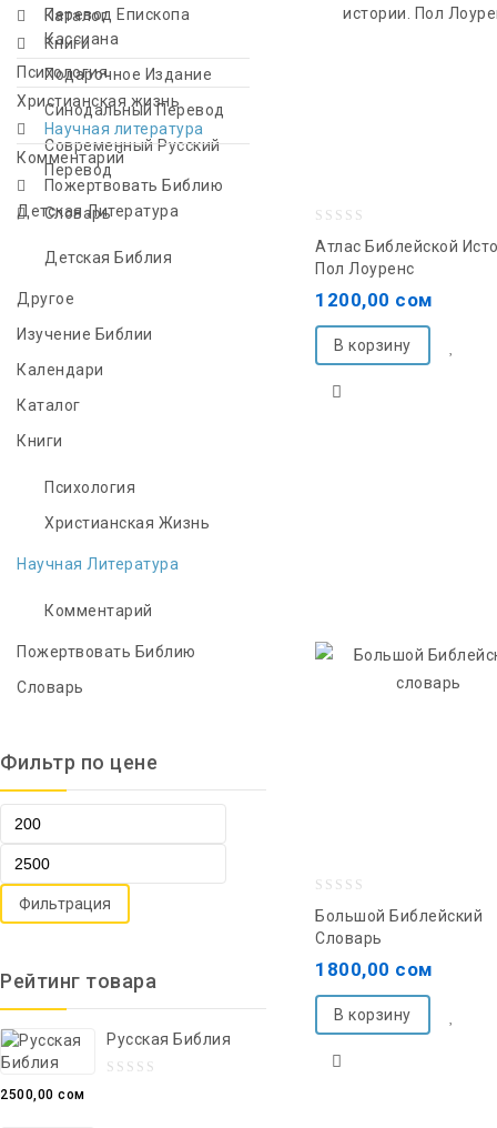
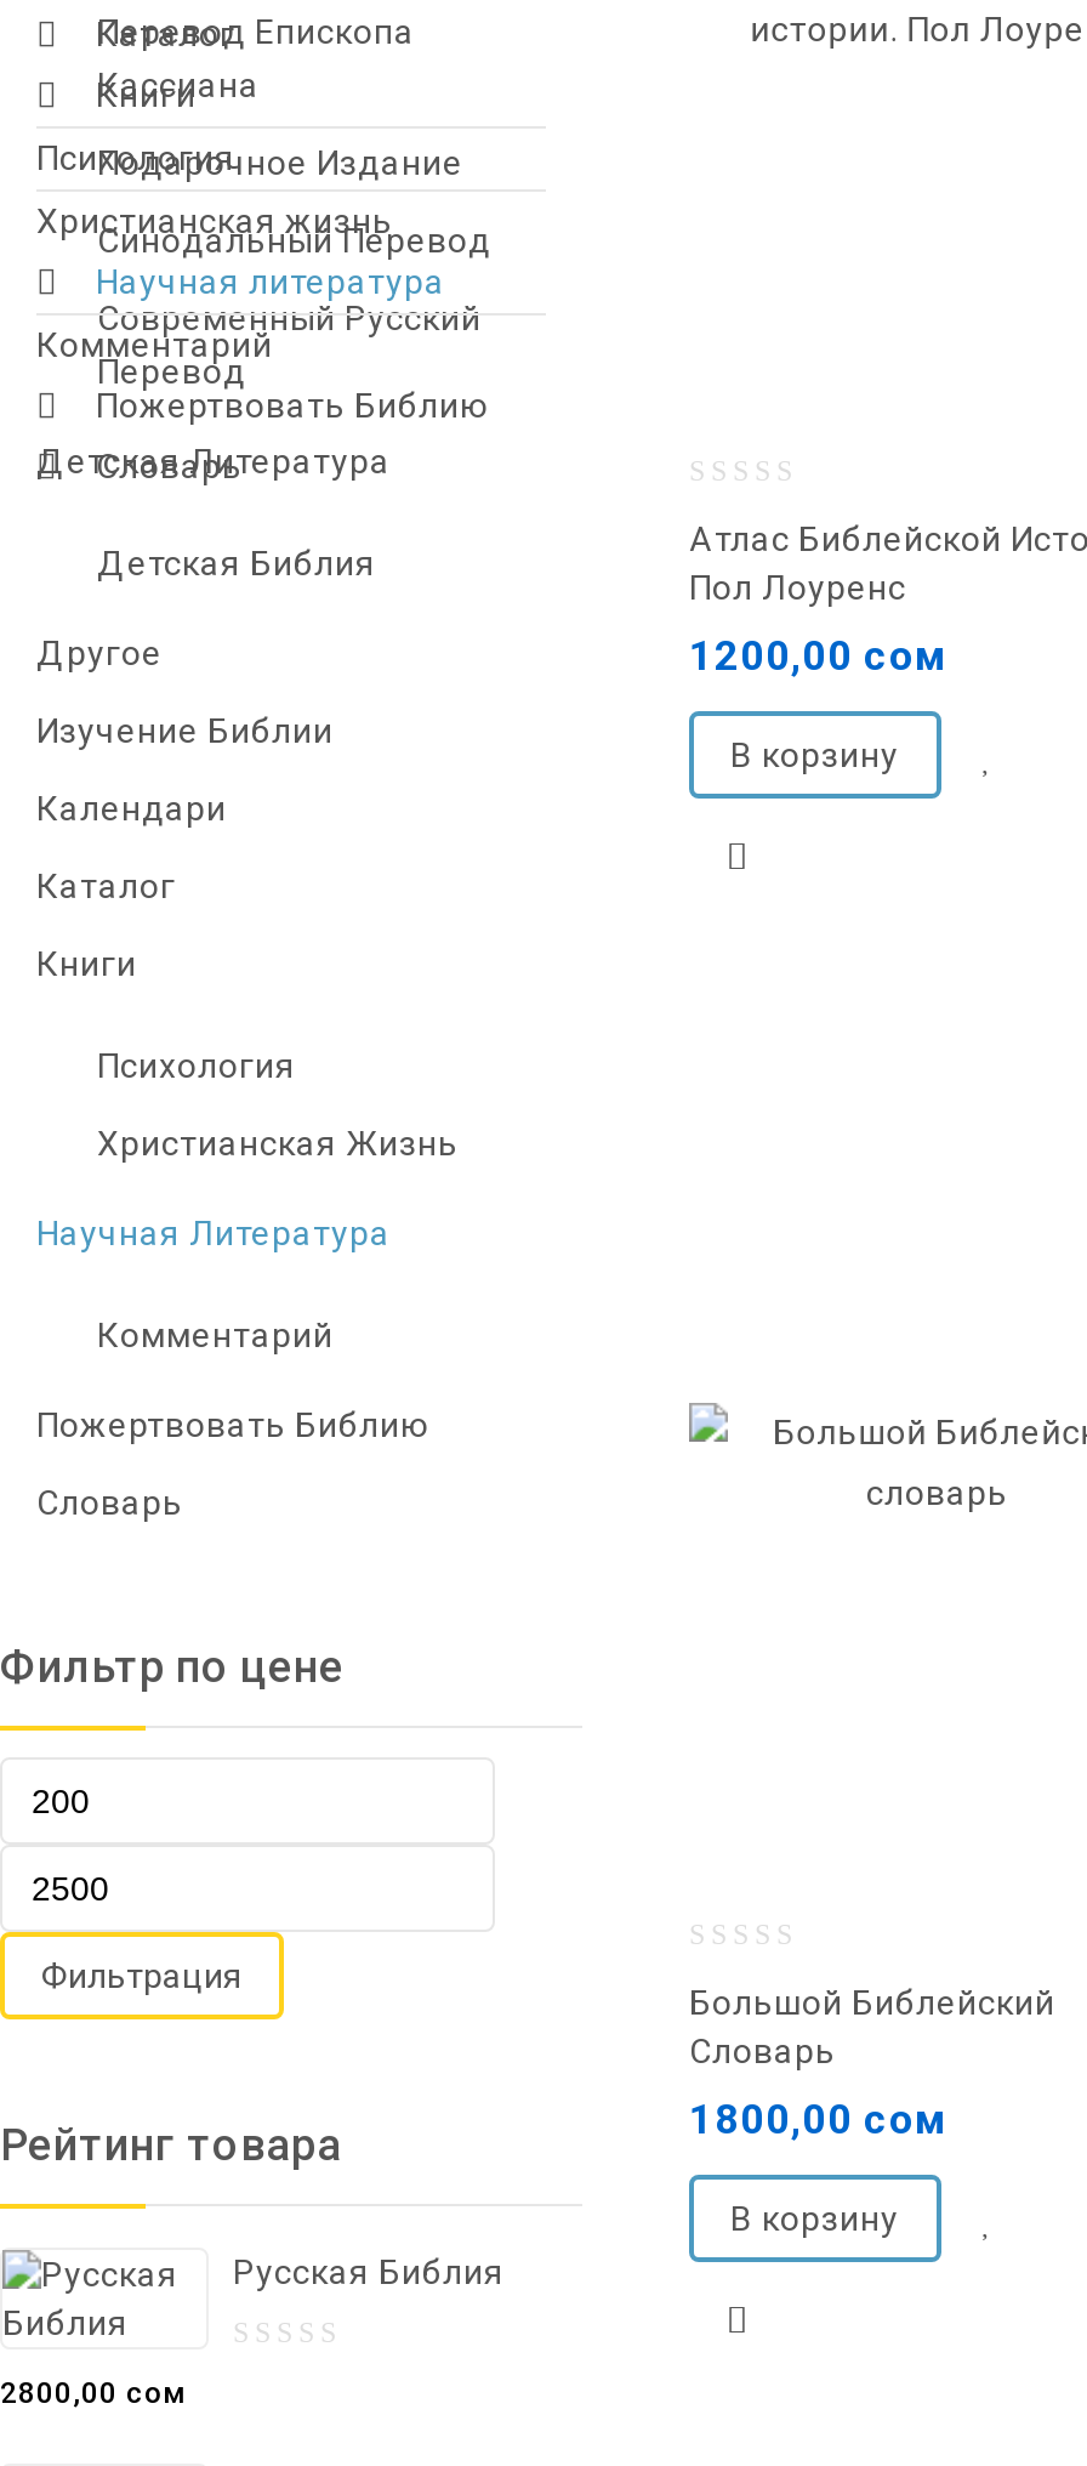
- 2500,00 сом
+ 2800,00 сом
